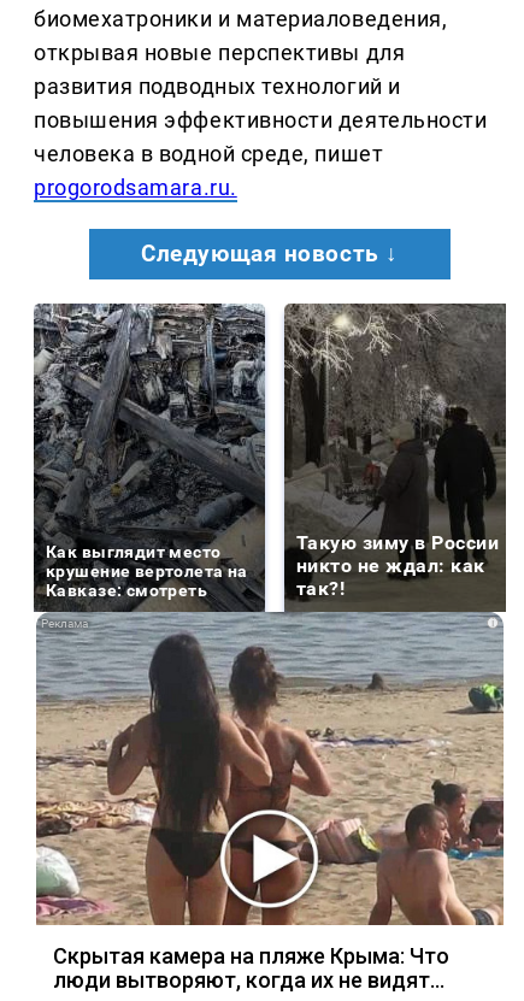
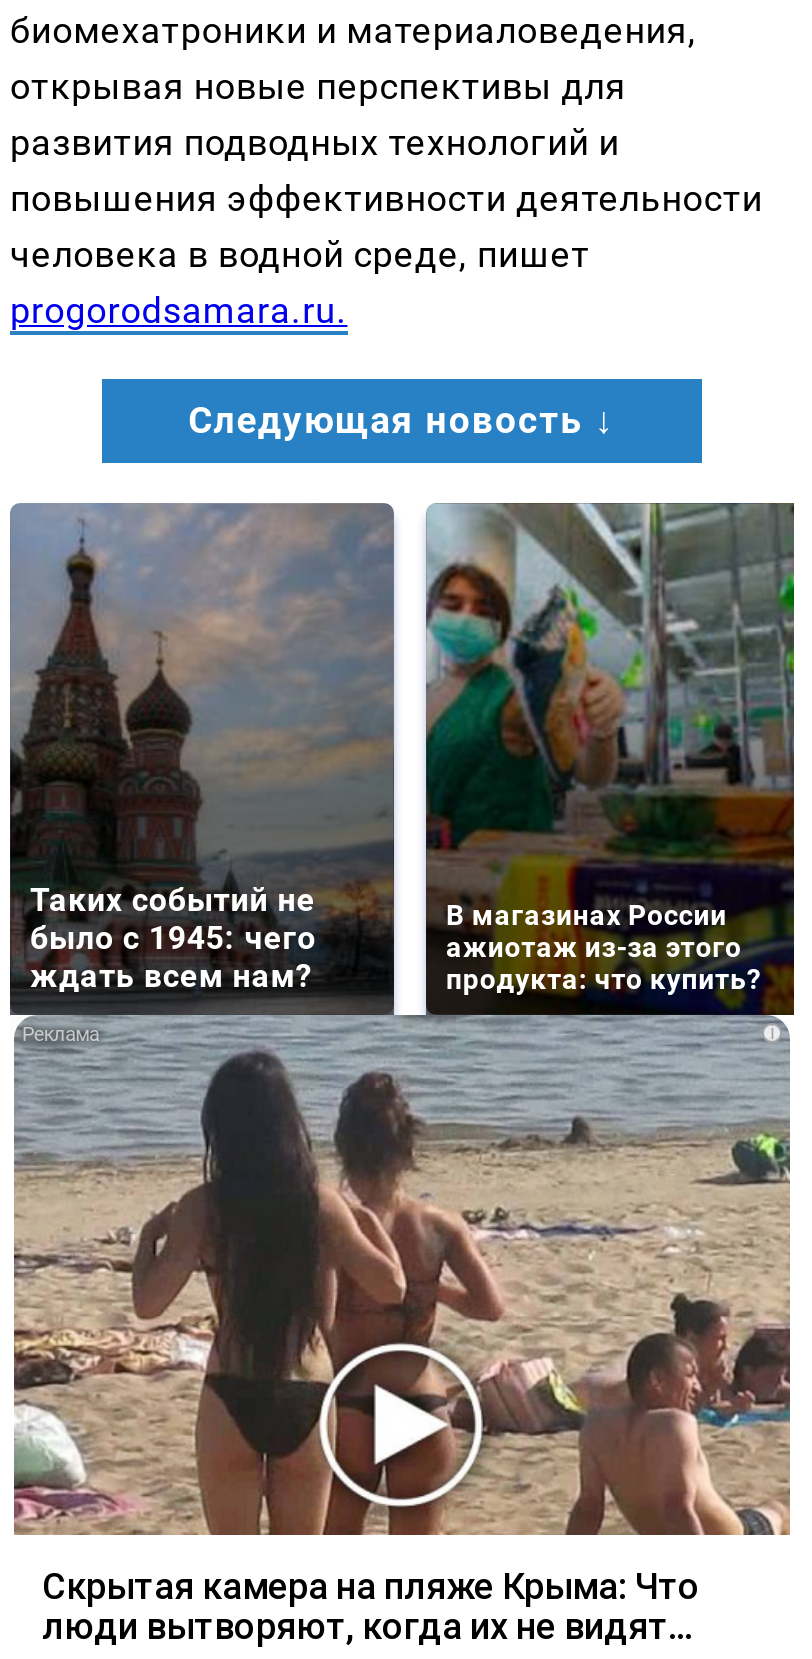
- [image]
- Как выглядит место
- крушение вертолета на
- Кавказе: смотреть
+ [image]
+ Таких событий не
+ было с 1945: чего
+ ждать всем нам?

- [image]
- Такую зиму в России
- никто не ждал: как
- так?!
+ [image]
+ В магазинах России
+ ажиотаж из-за этого
+ продукта: что купить?
